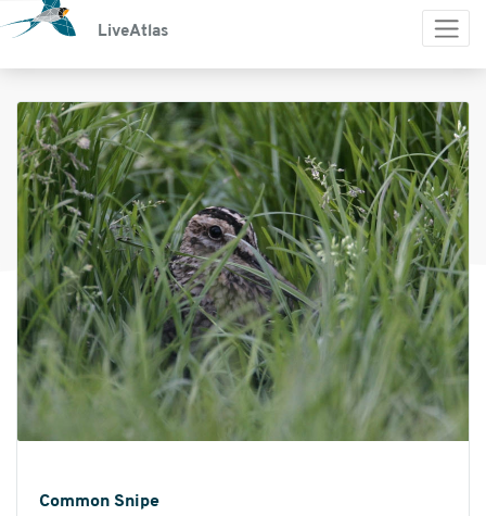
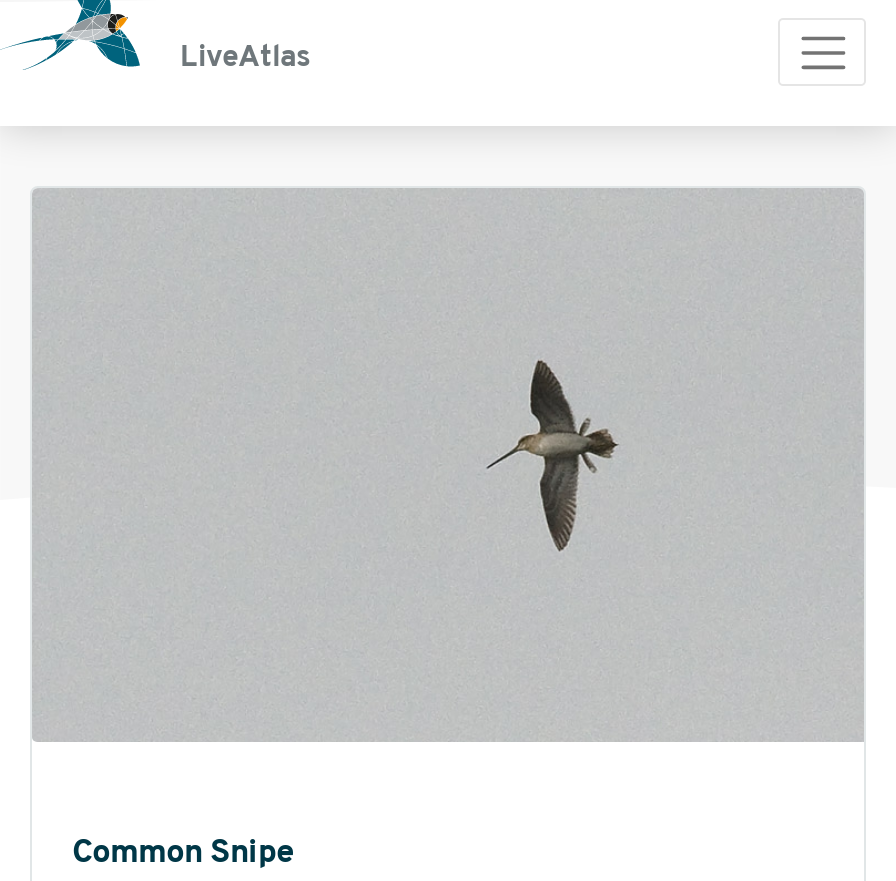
- [image]
